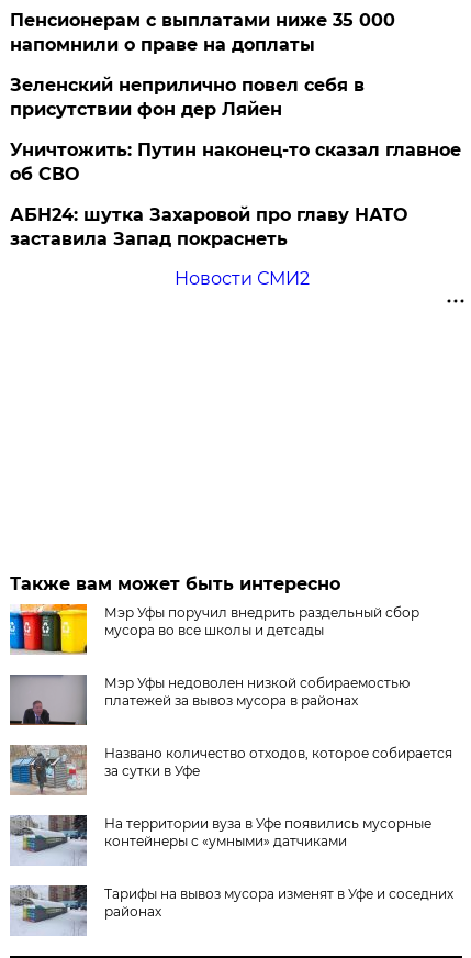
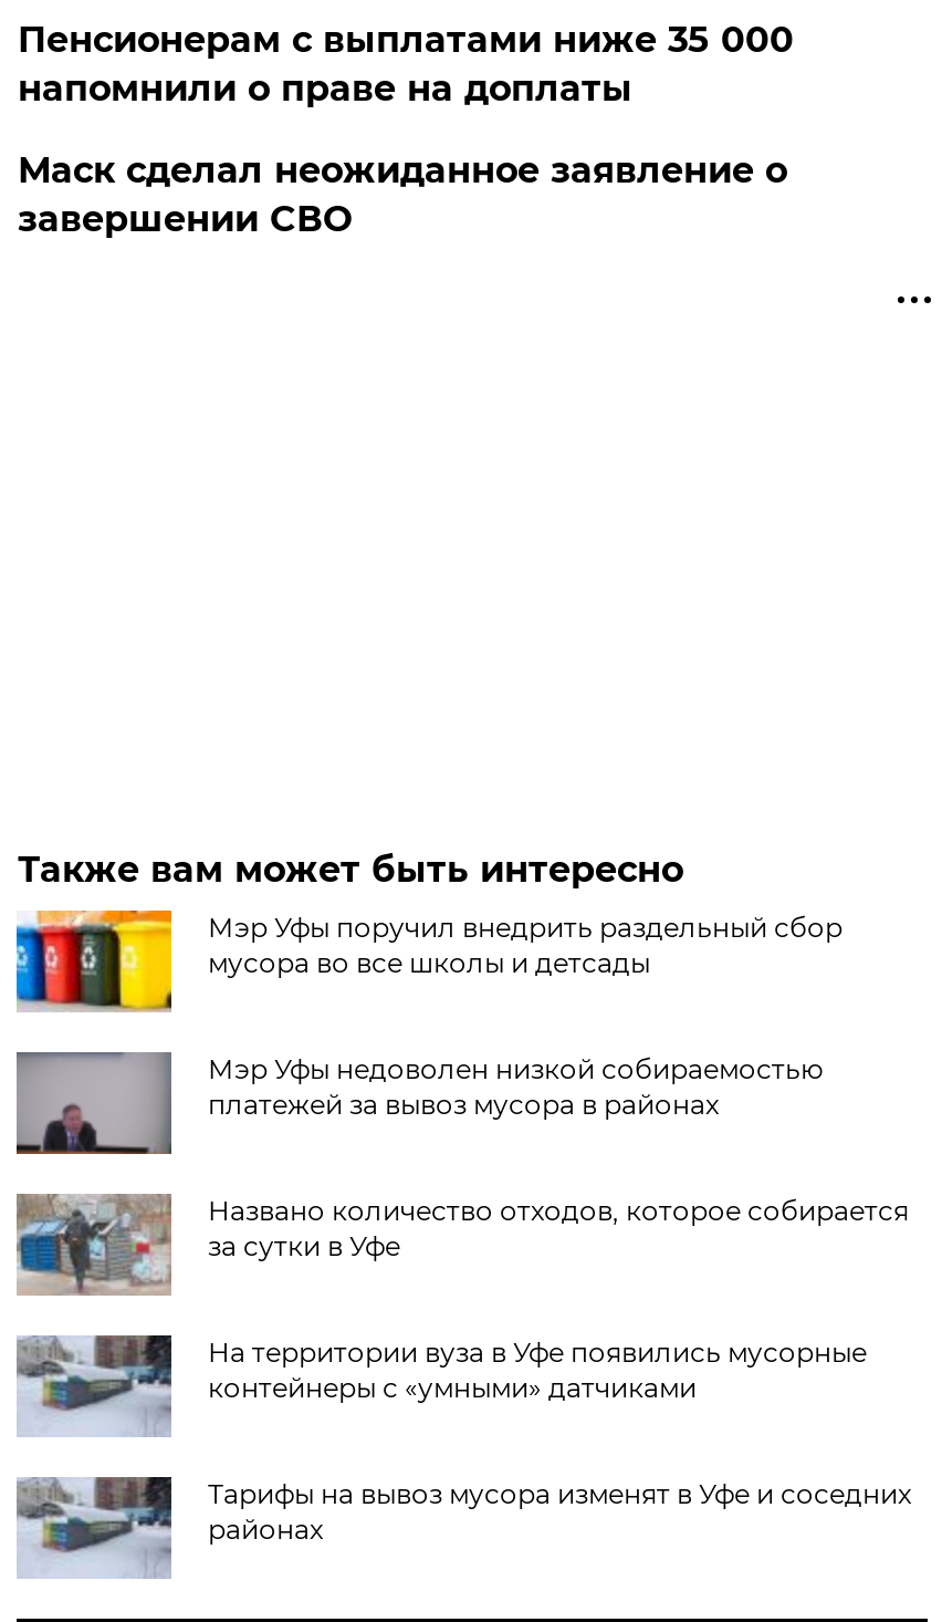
- Зеленский неприлично повел cебя в
- присутствии фон дер Ляйен
- Уничтожить: Путин наконец-то сказал главное
- об СВО
- АБН24: шутка Захаровой про главу НАТО
- заставила Запад покраснеть
- Новости СМИ2
+ Маск сделал неожиданное заявление о
+ завершении СВО
